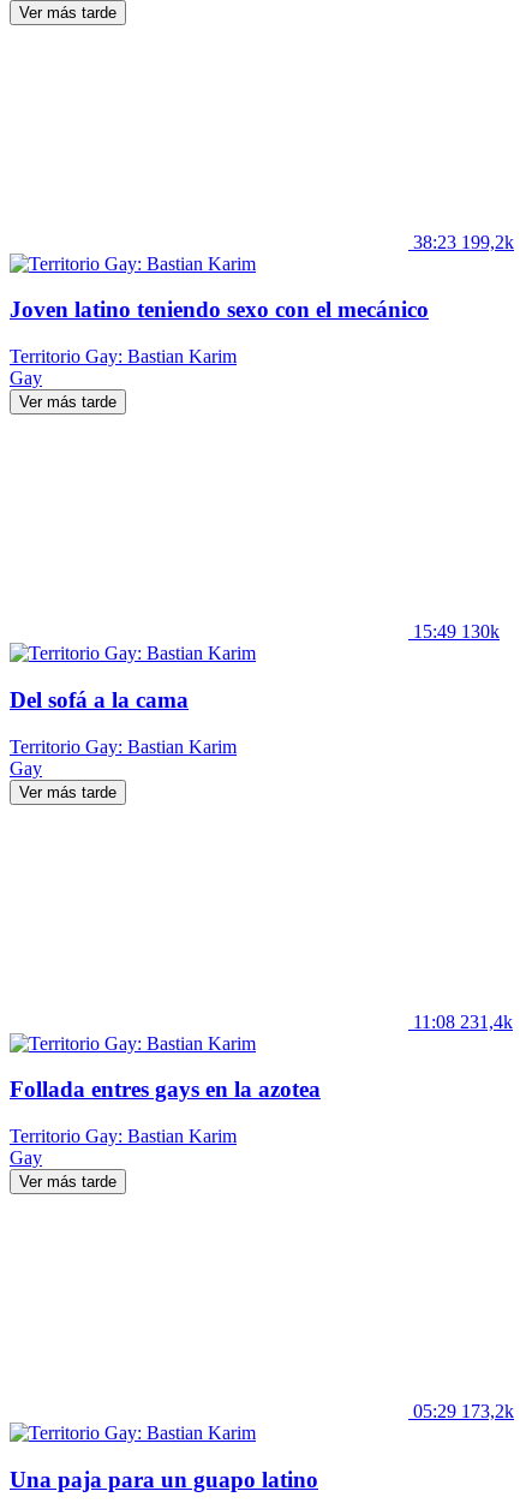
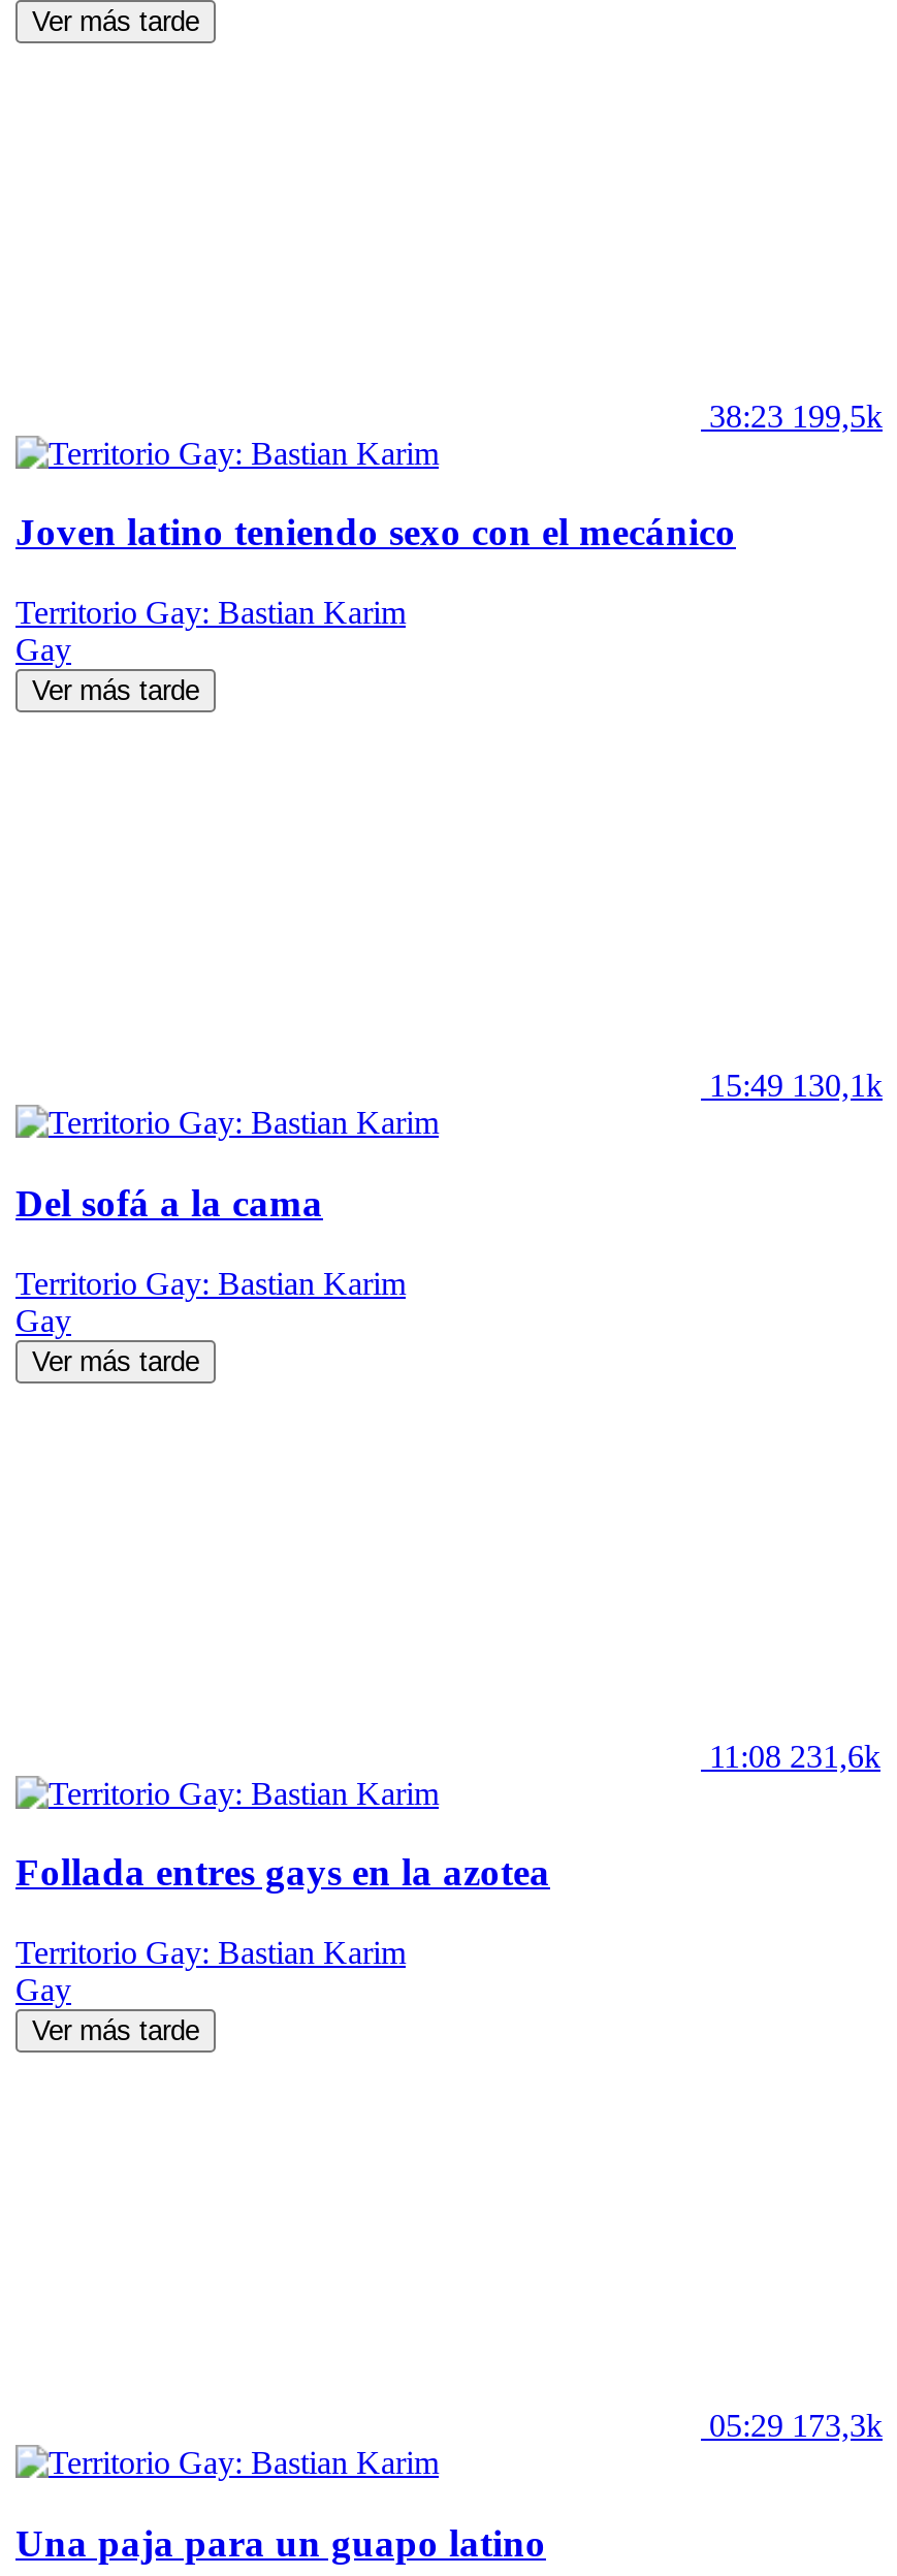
- 38:23 199,2k
+ 38:23 199,5k

- 15:49 130k
+ 15:49 130,1k

- 11:08 231,4k
+ 11:08 231,6k

- 05:29 173,2k
+ 05:29 173,3k
